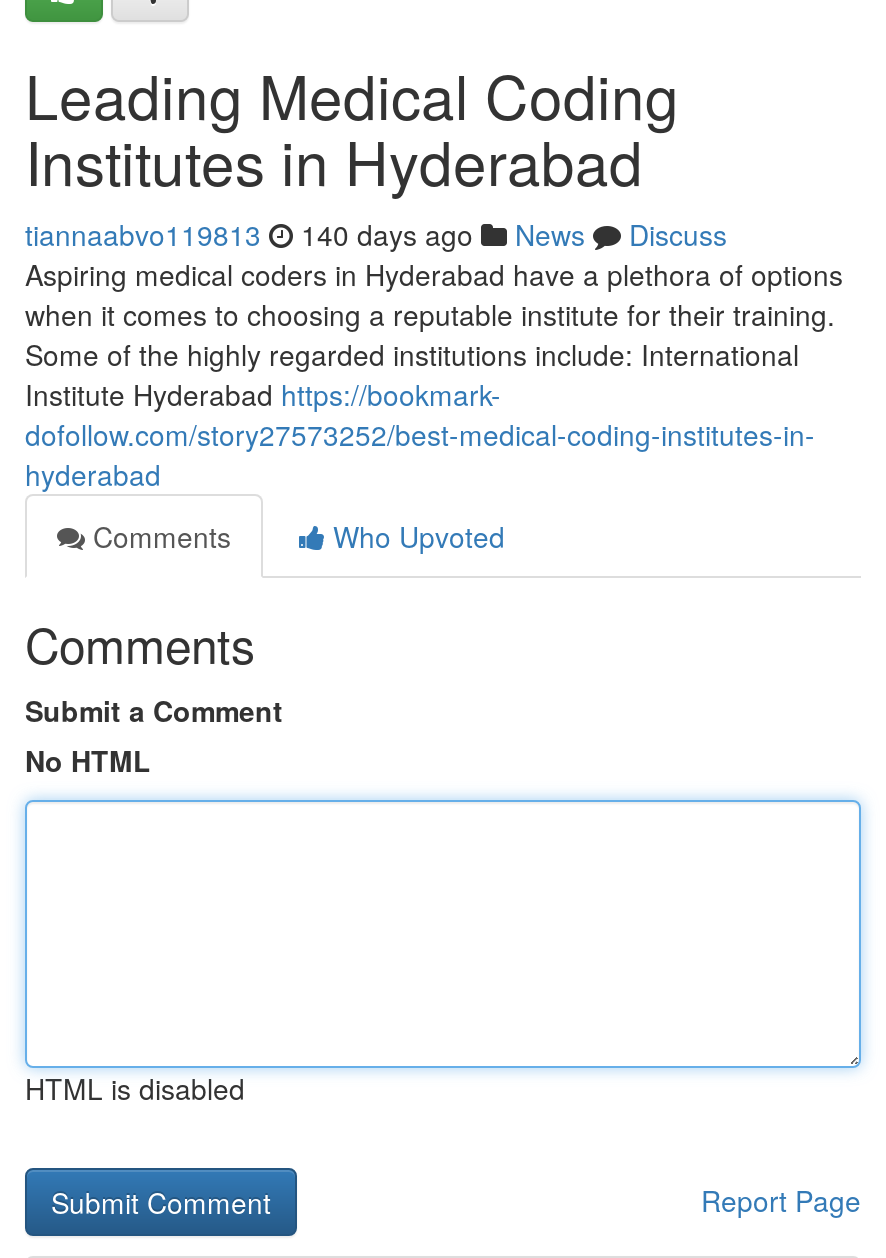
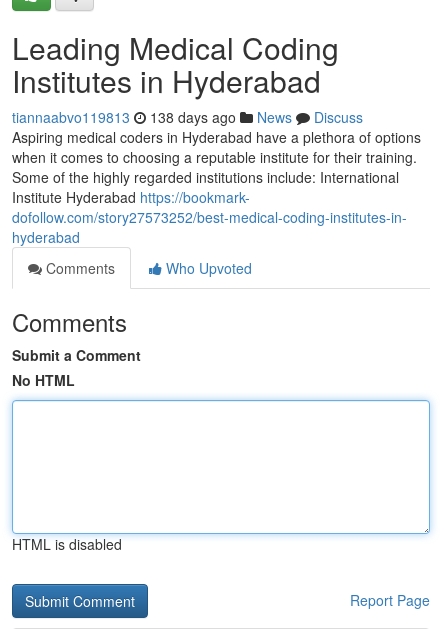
- tiannaabvo119813 140 days ago News Discuss
+ tiannaabvo119813 138 days ago News Discuss
